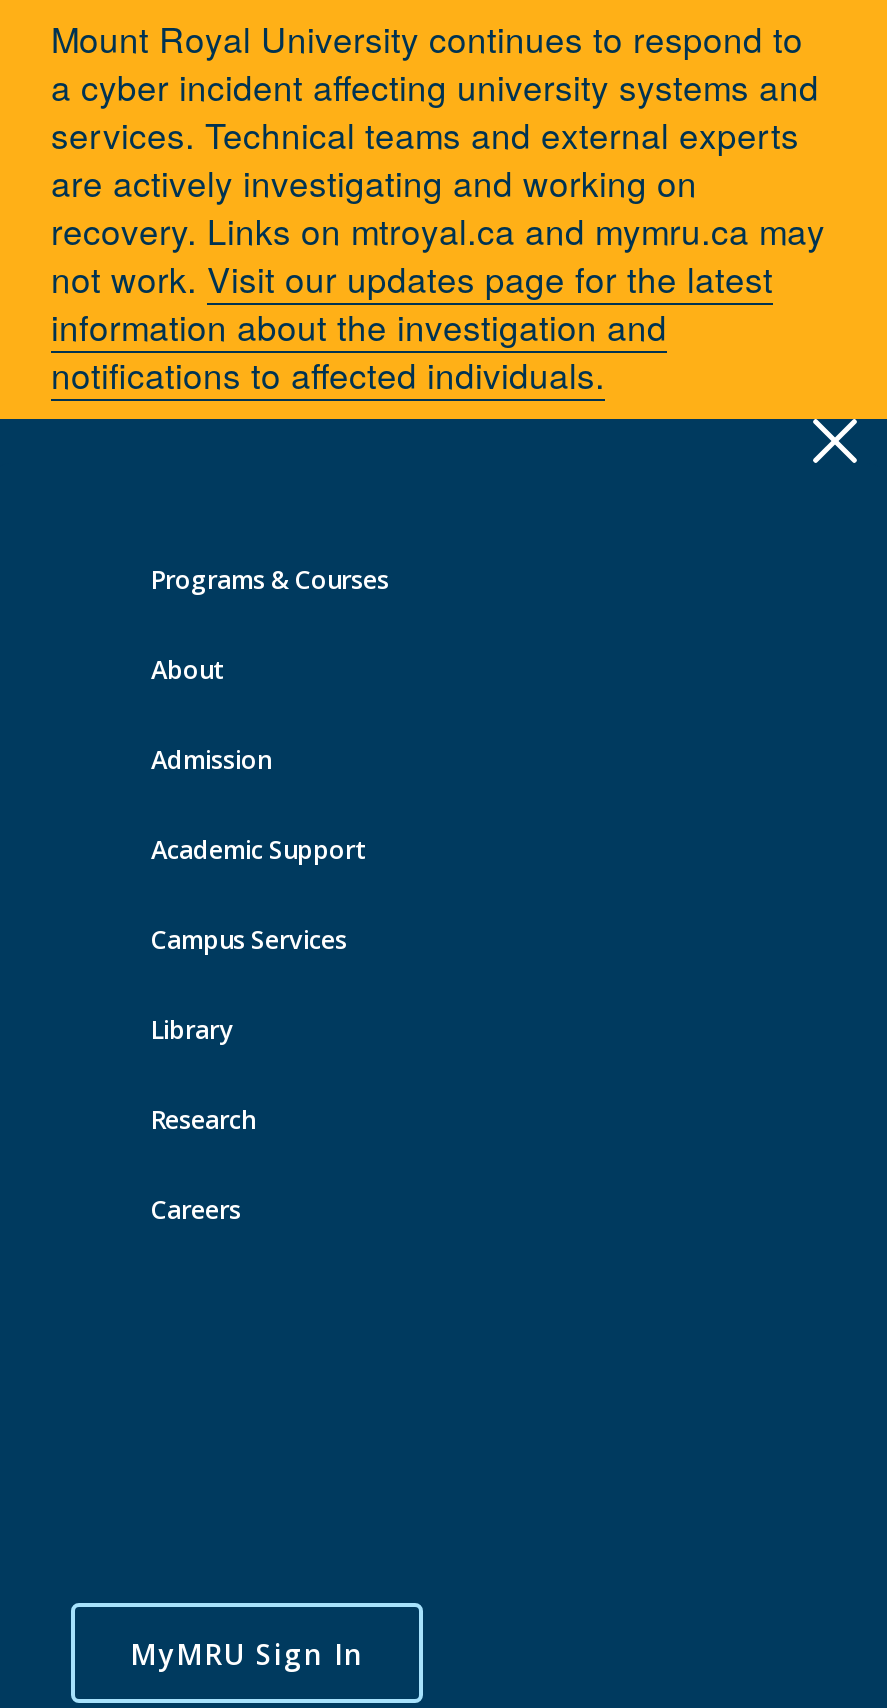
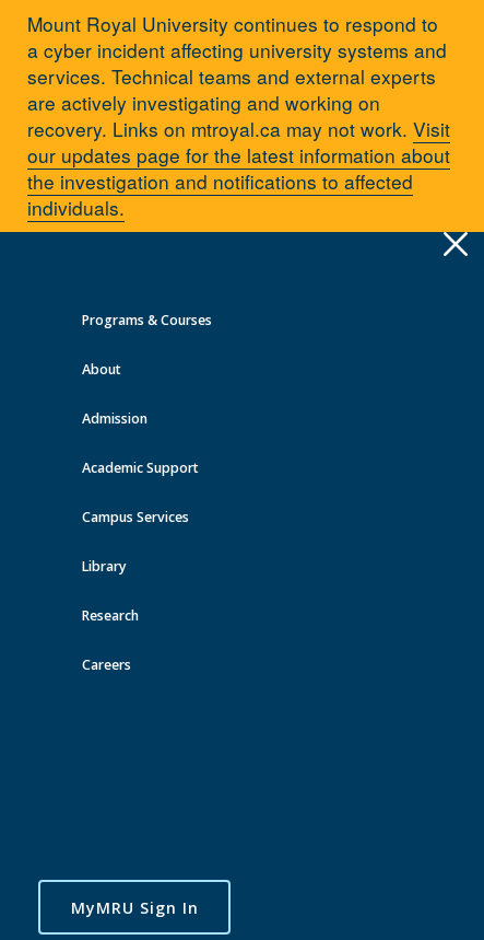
- recovery. Links on mtroyal.ca and mymru.ca may
- not work. Visit our updates page for the latest
- information about the investigation and
- notifications to affected individuals.
+ recovery. Links on mtroyal.ca may not work. Visit
+ our updates page for the latest information about
+ the investigation and notifications to affected
+ individuals.
